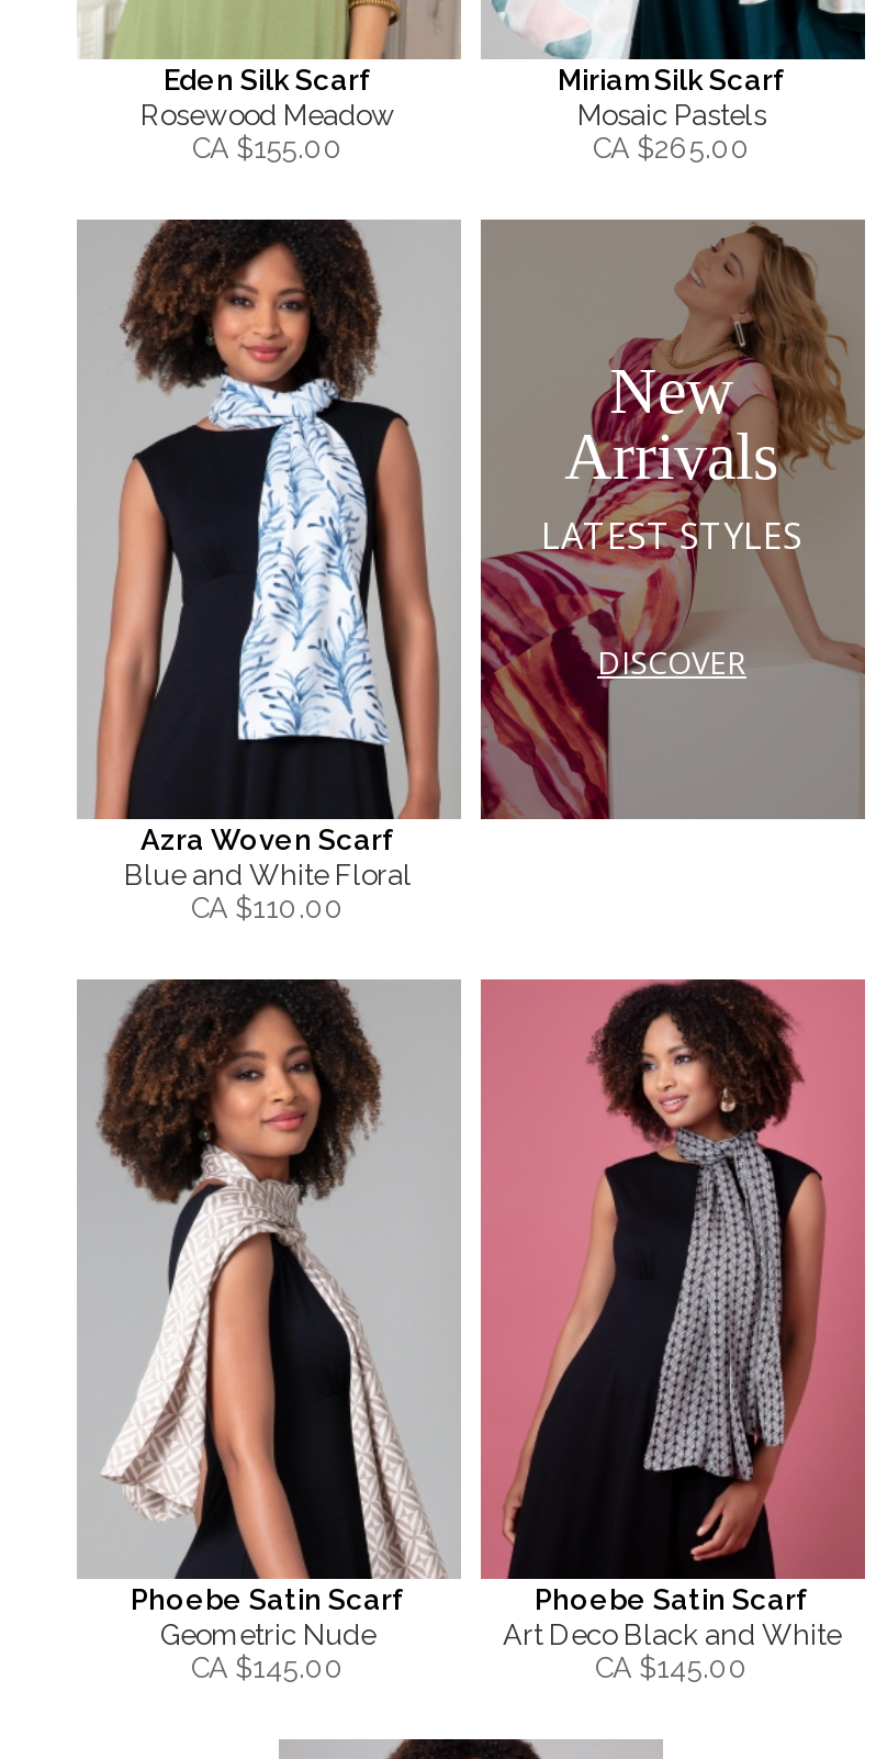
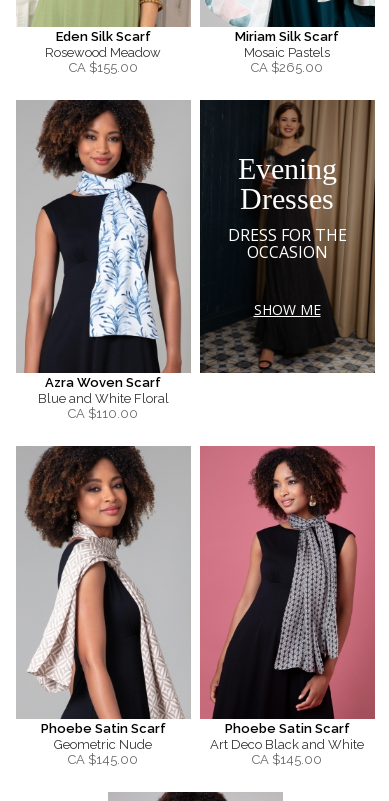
- [image]
- New
- Arrivals
- LATEST STYLES
+ [image]
+ Evening
+ Dresses
+ DRESS FOR THE
+ OCCASION

- DISCOVER
+ SHOW ME
